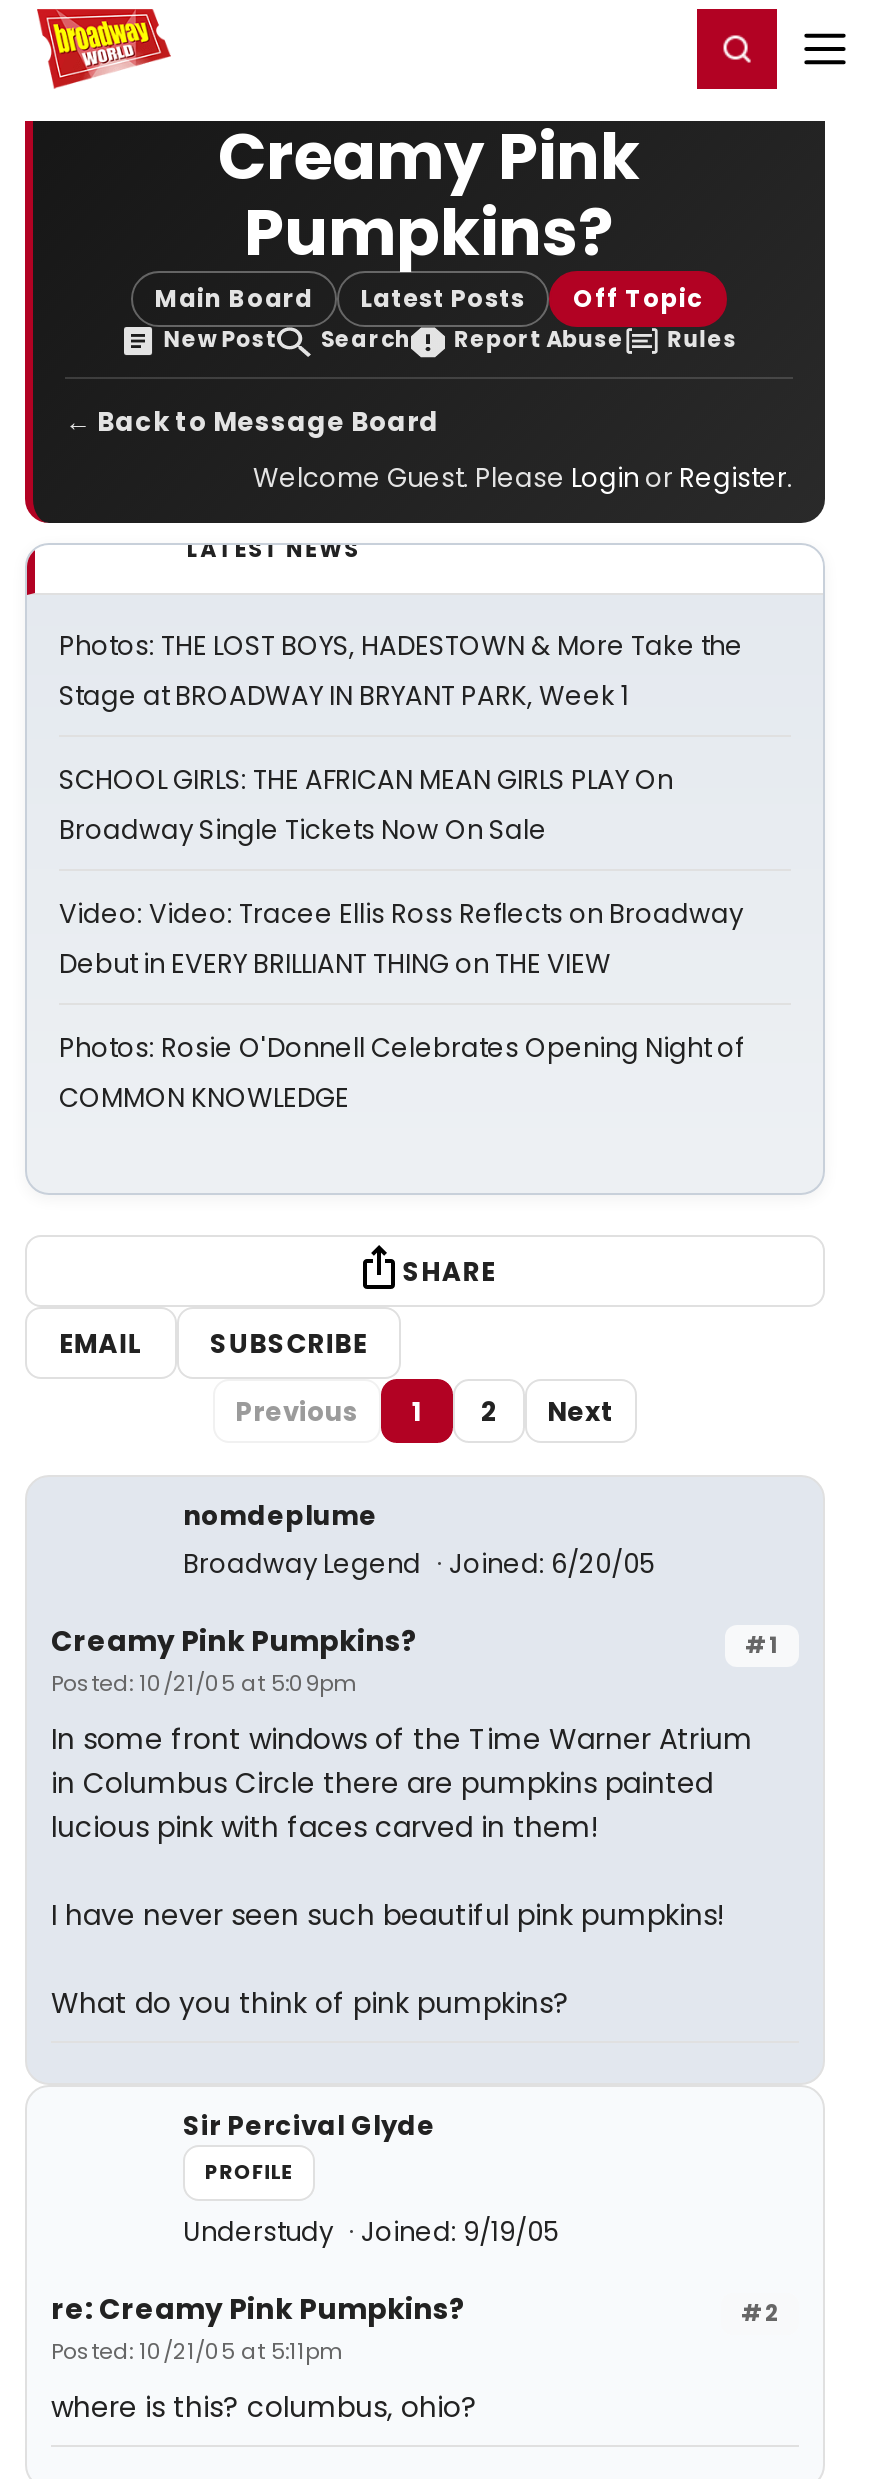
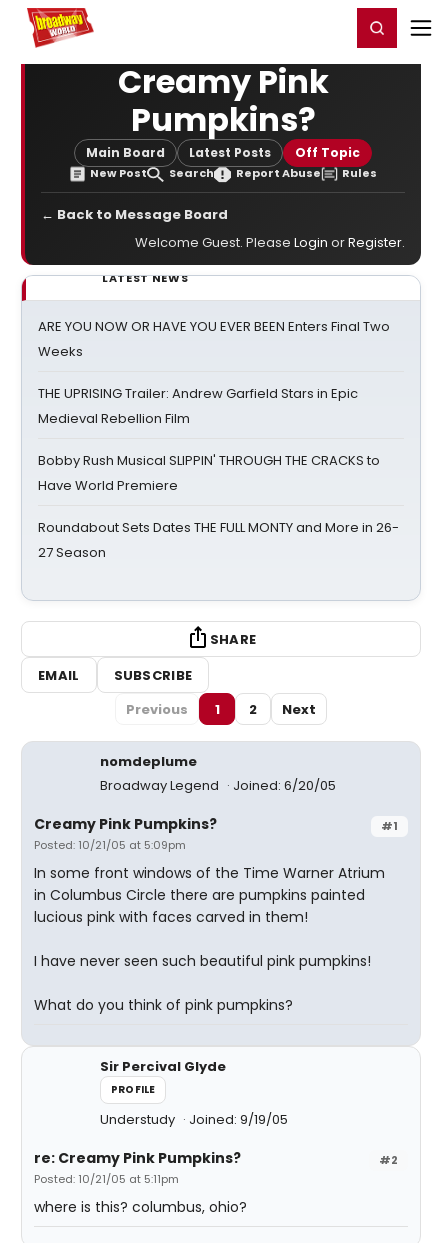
- Photos: THE LOST BOYS, HADESTOWN & More Take the
- Stage at BROADWAY IN BRYANT PARK, Week 1
+ ARE YOU NOW OR HAVE YOU EVER BEEN Enters Final Two
+ Weeks

- SCHOOL GIRLS: THE AFRICAN MEAN GIRLS PLAY On
- Broadway Single Tickets Now On Sale
+ THE UPRISING Trailer: Andrew Garfield Stars in Epic
+ Medieval Rebellion Film

- Video: Video: Tracee Ellis Ross Reflects on Broadway
- Debut in EVERY BRILLIANT THING on THE VIEW
+ Bobby Rush Musical SLIPPIN' THROUGH THE CRACKS to
+ Have World Premiere

- Photos: Rosie O'Donnell Celebrates Opening Night of
- COMMON KNOWLEDGE
+ Roundabout Sets Dates THE FULL MONTY and More in 26-
+ 27 Season
